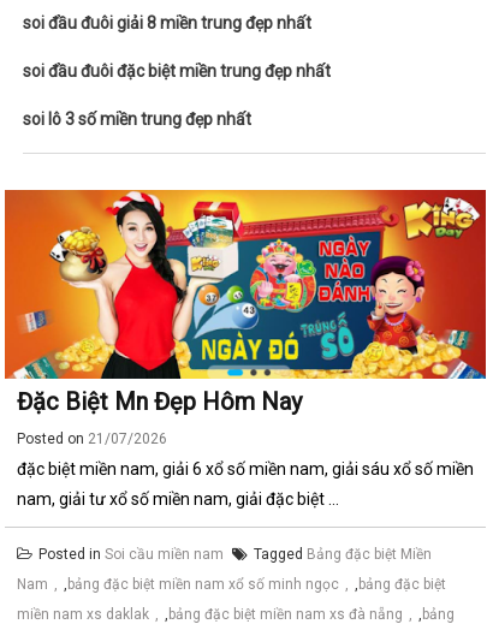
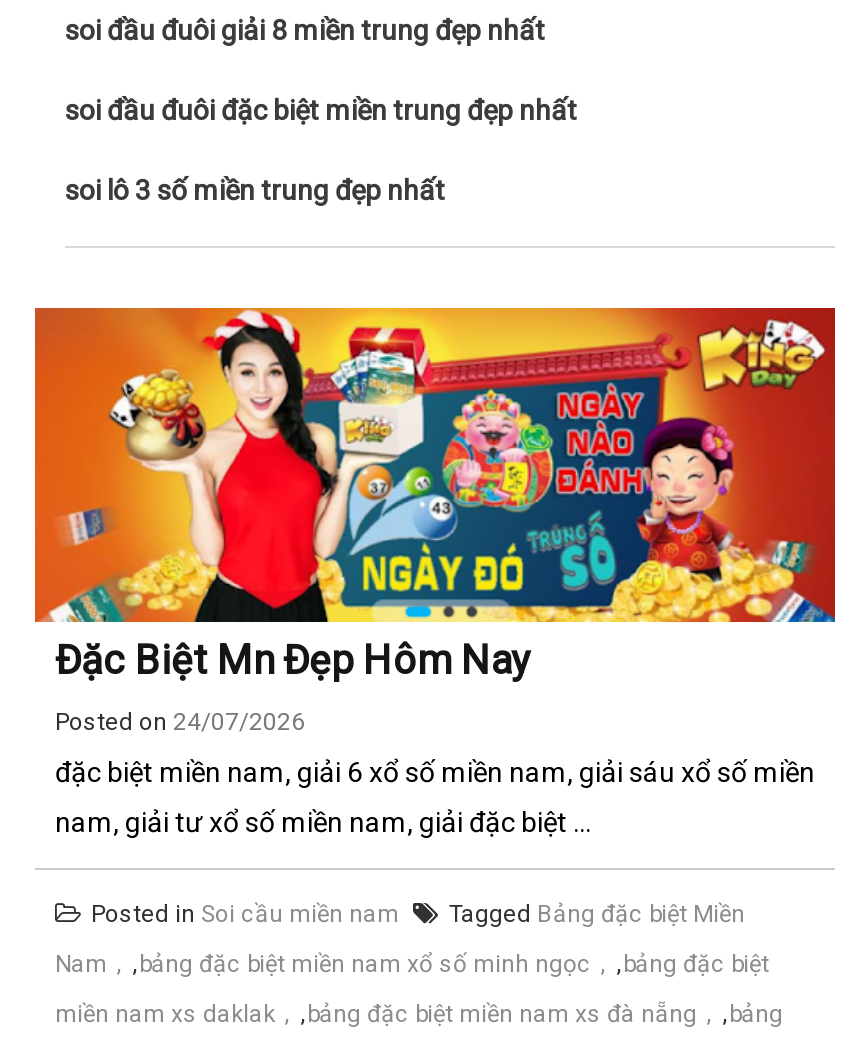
- Posted on 21/07/2026
+ Posted on 24/07/2026
